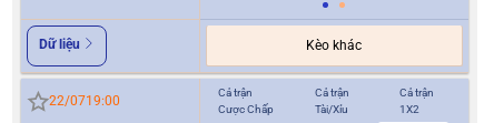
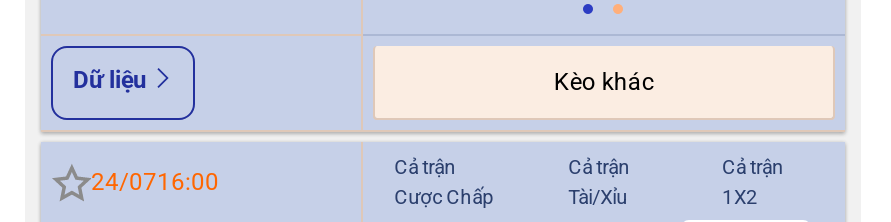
- 22/0719:00
+ 24/0716:00
